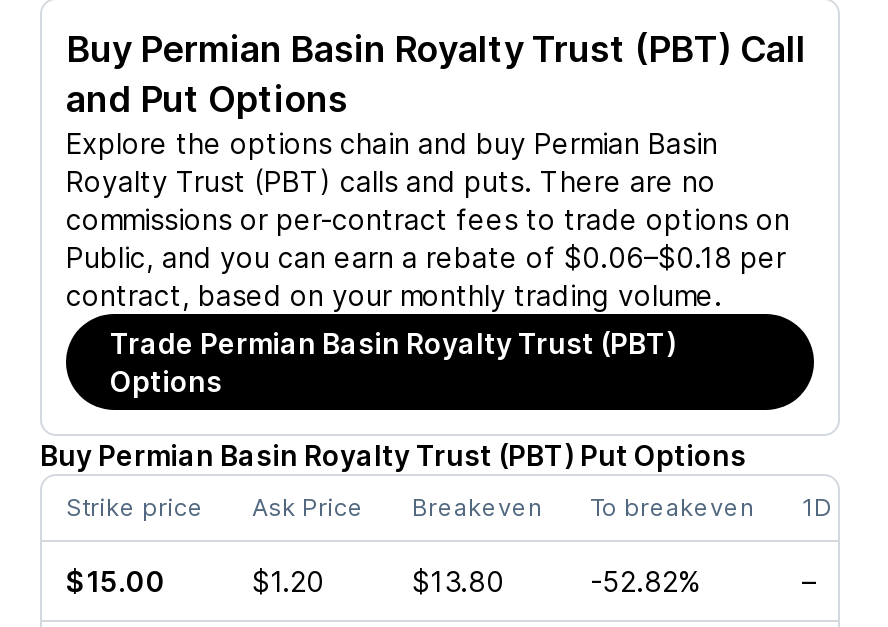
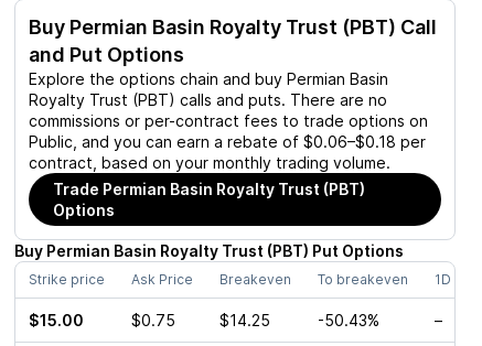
- $1.20
+ $0.75

- $13.80
+ $14.25

- -52.82%
+ -50.43%
